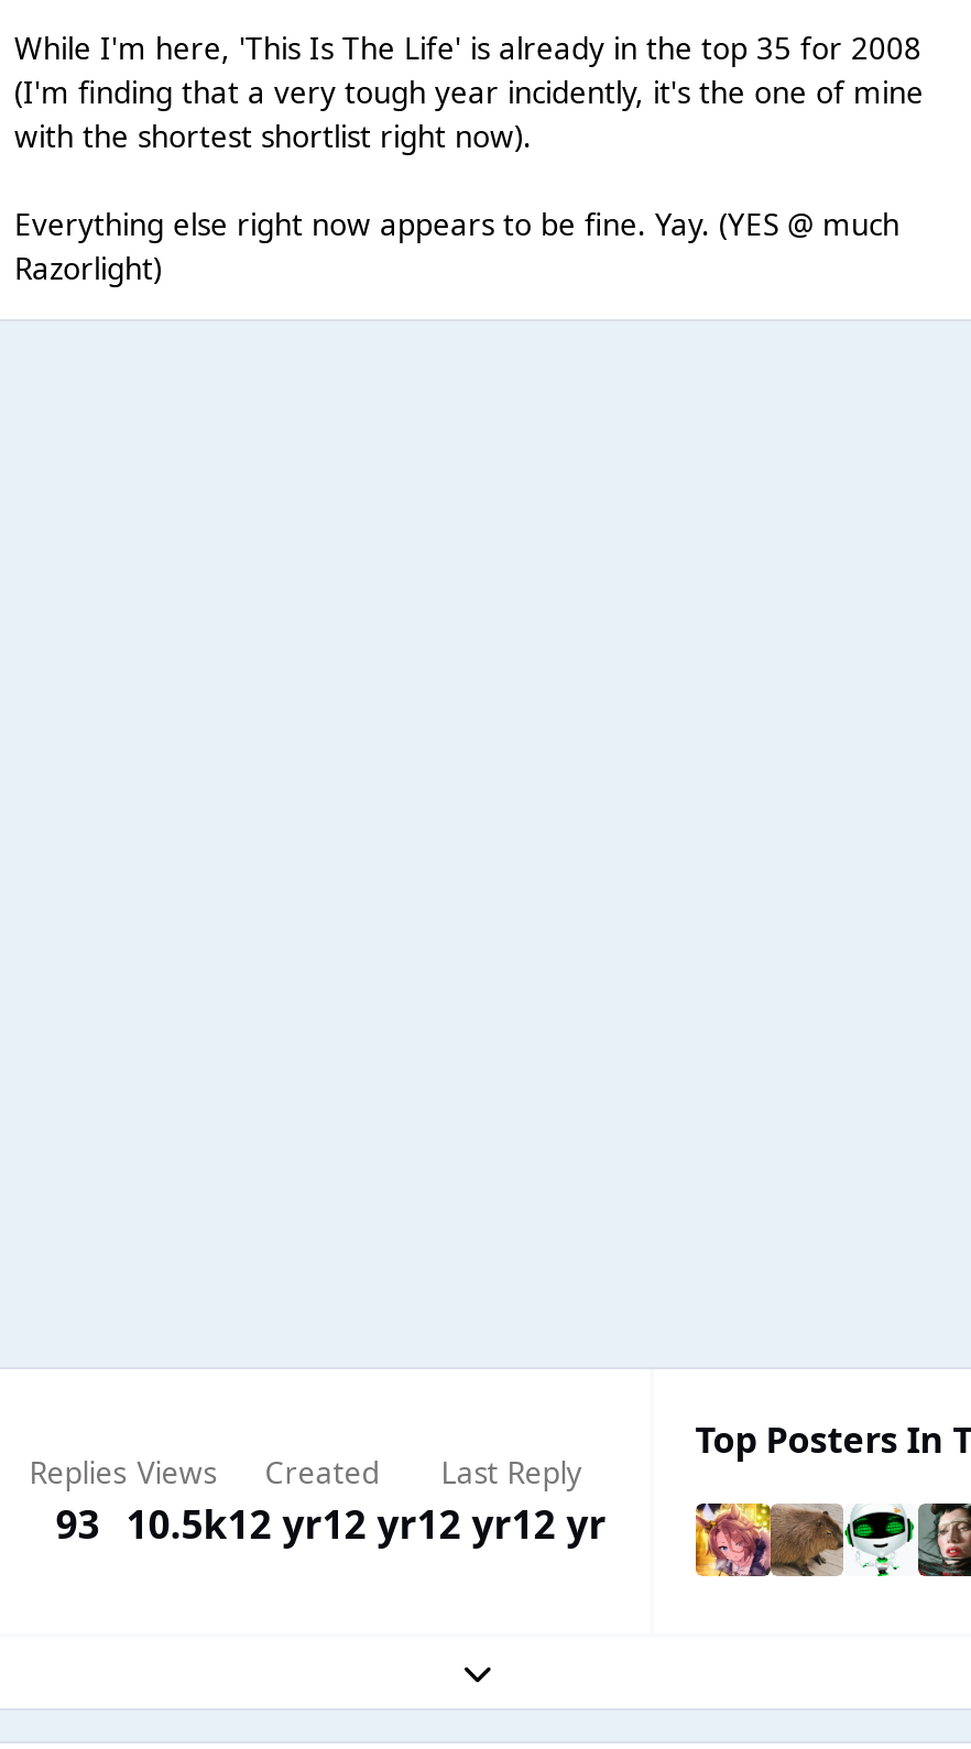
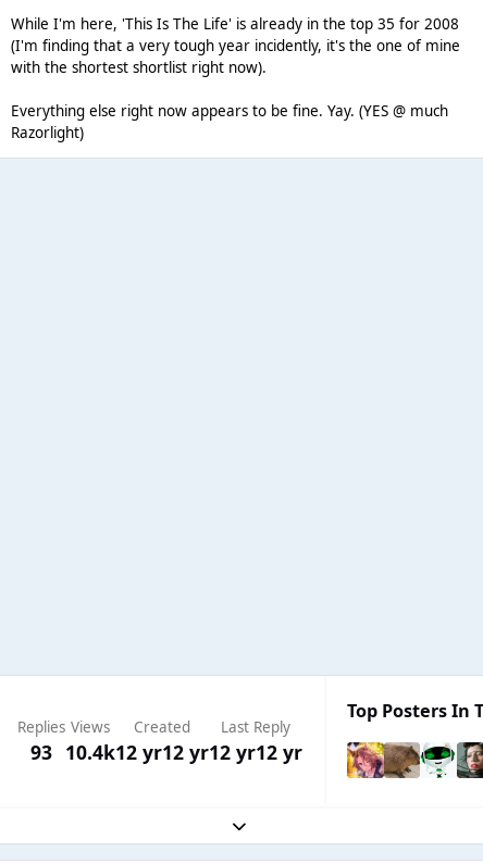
- 93 10.5k 12 yr12 yr 12 yr12 yr
+ 93 10.4k 12 yr12 yr 12 yr12 yr
